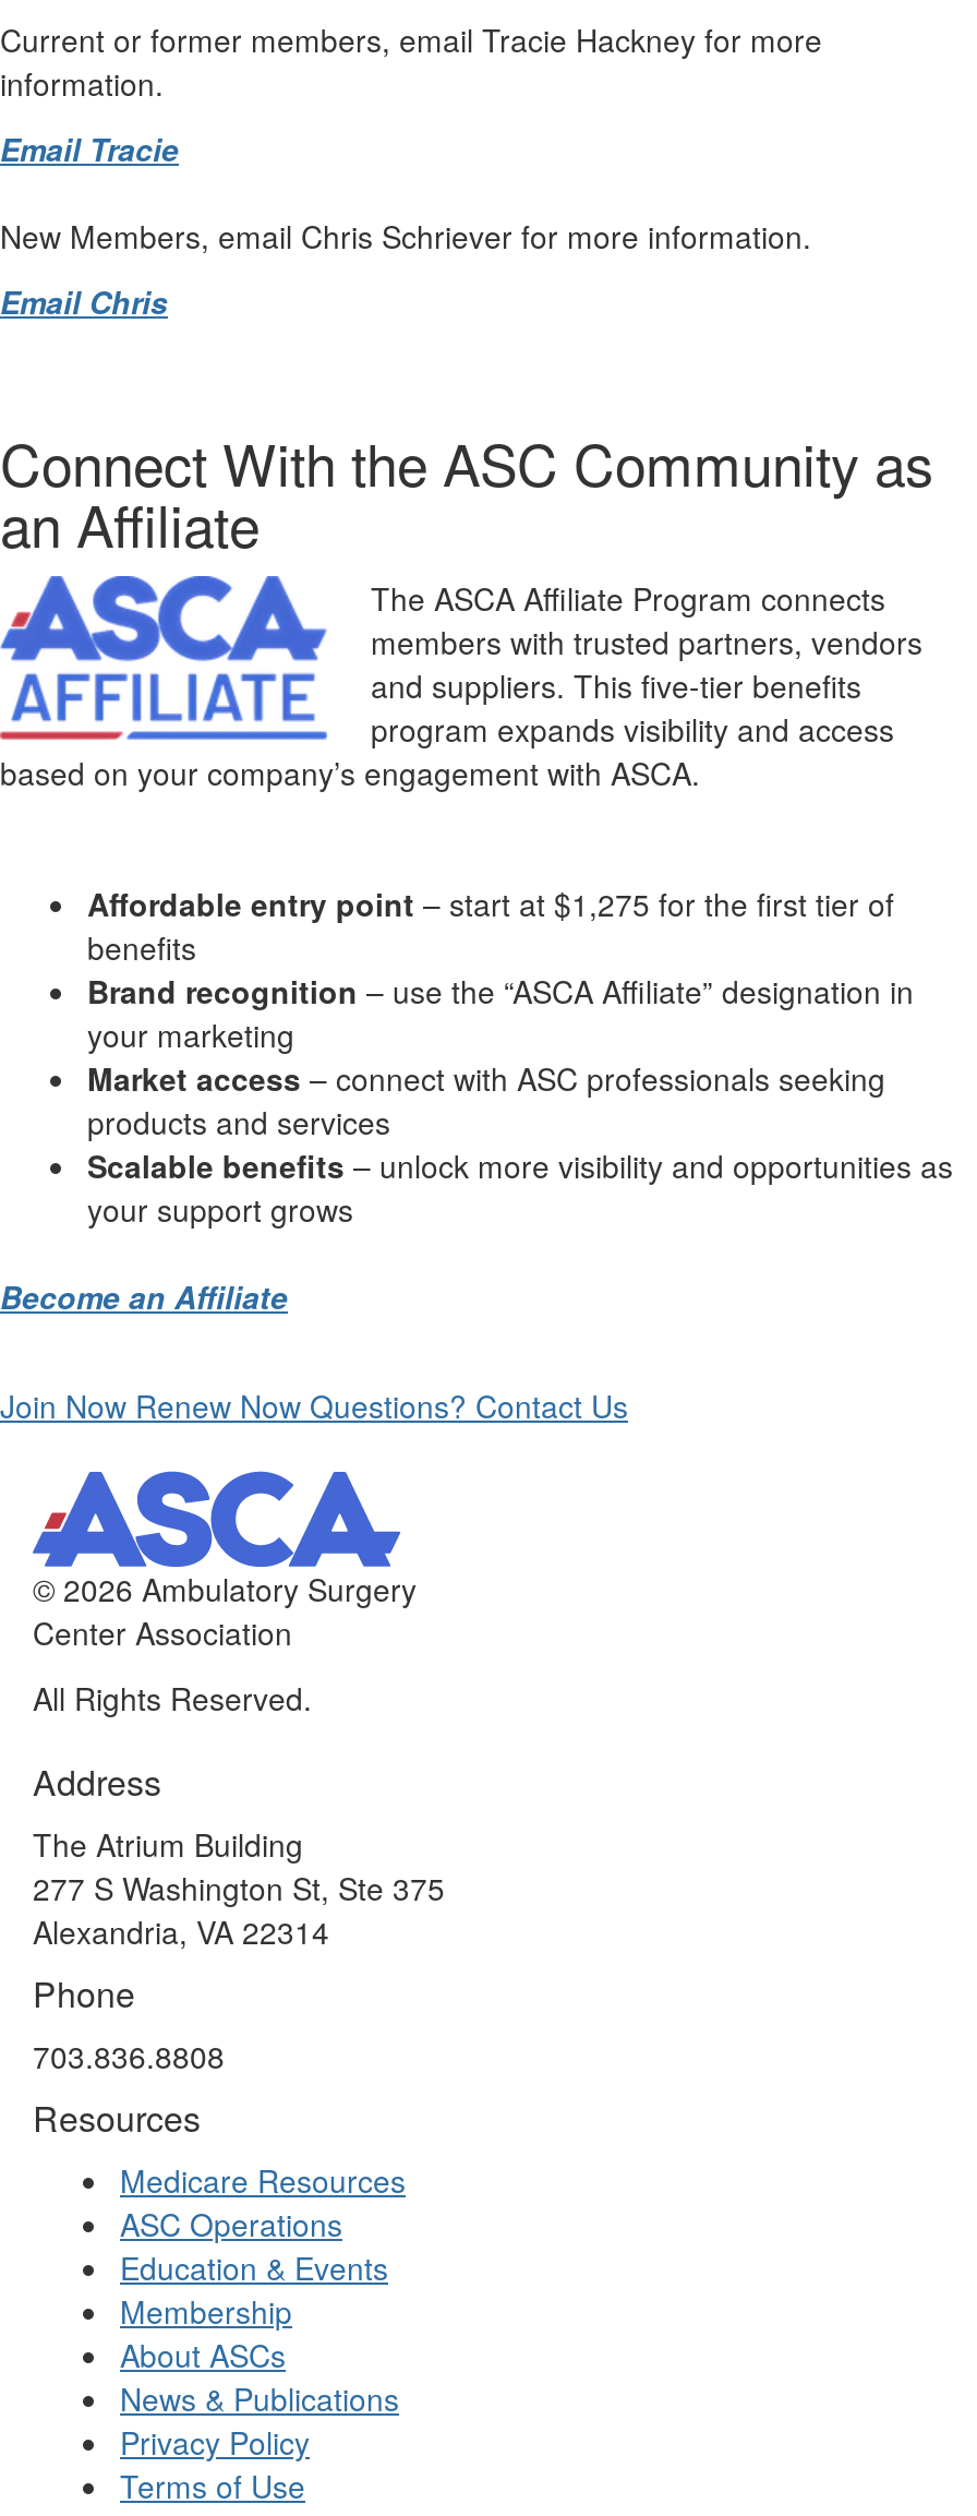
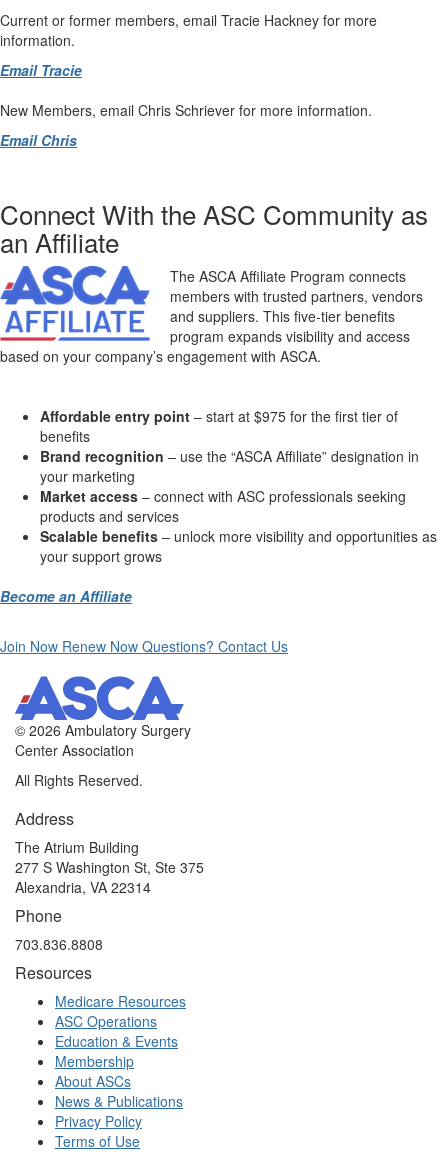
- Affordable entry point – start at $1,275 for the first tier of
+ Affordable entry point – start at $975 for the first tier of
